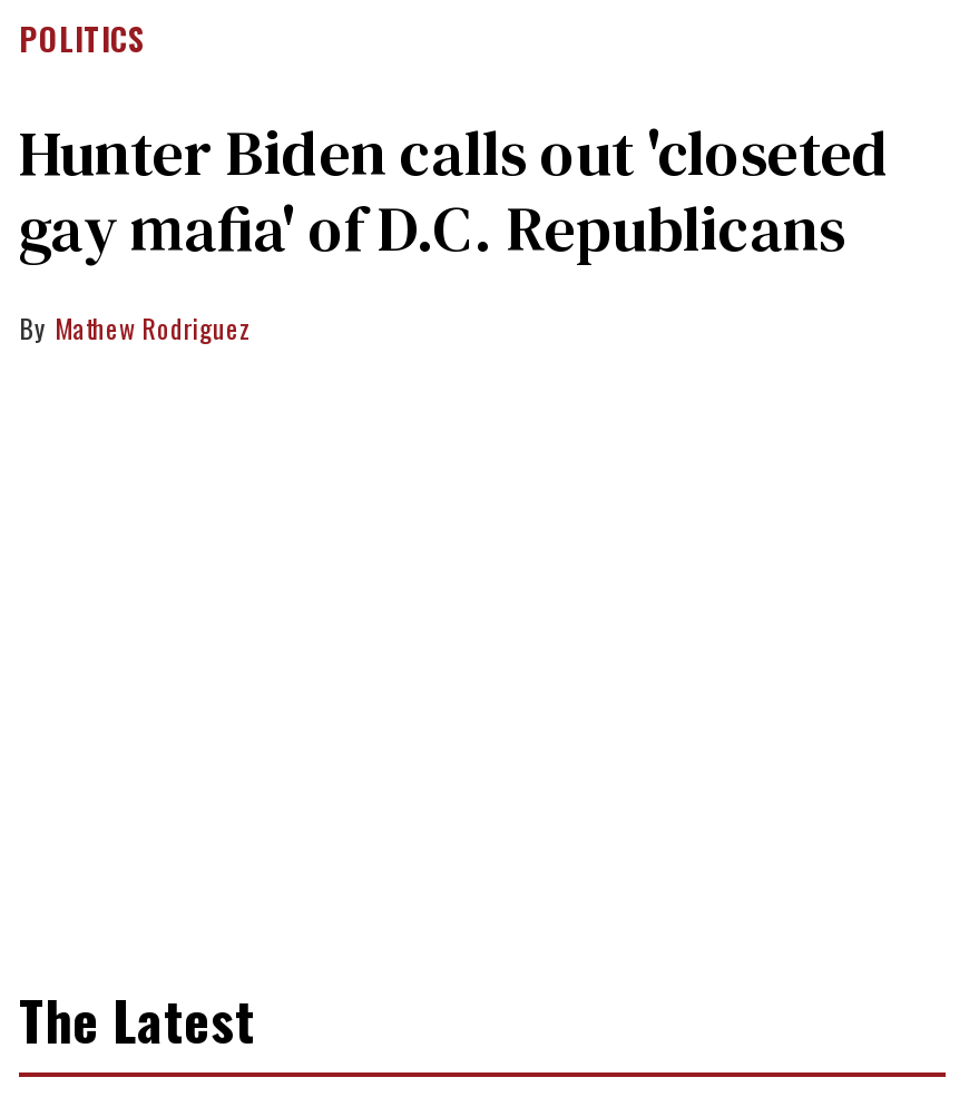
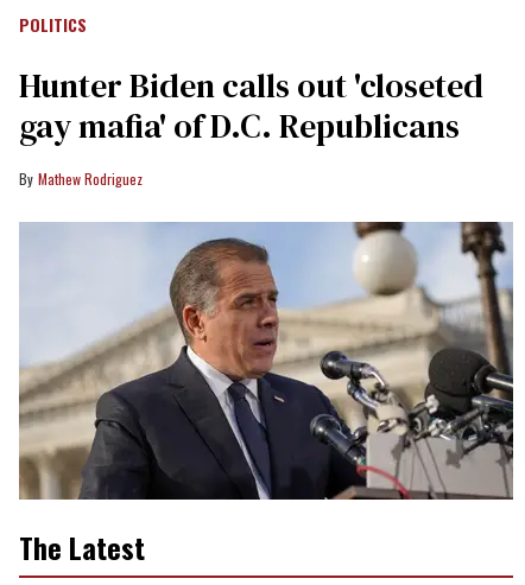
+ [image]
